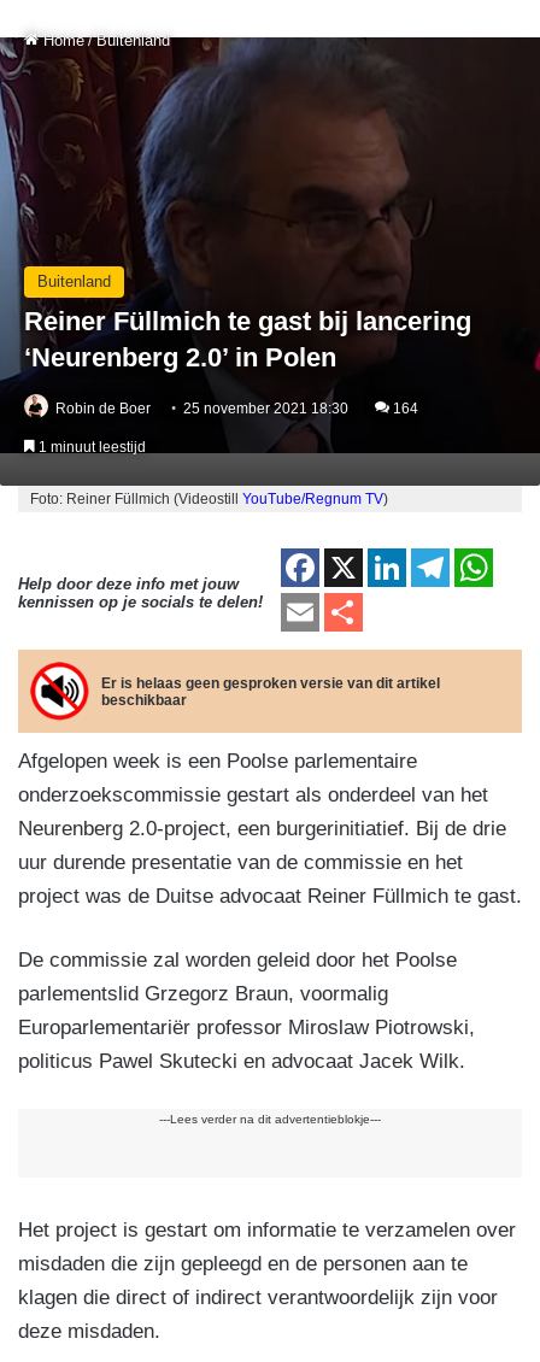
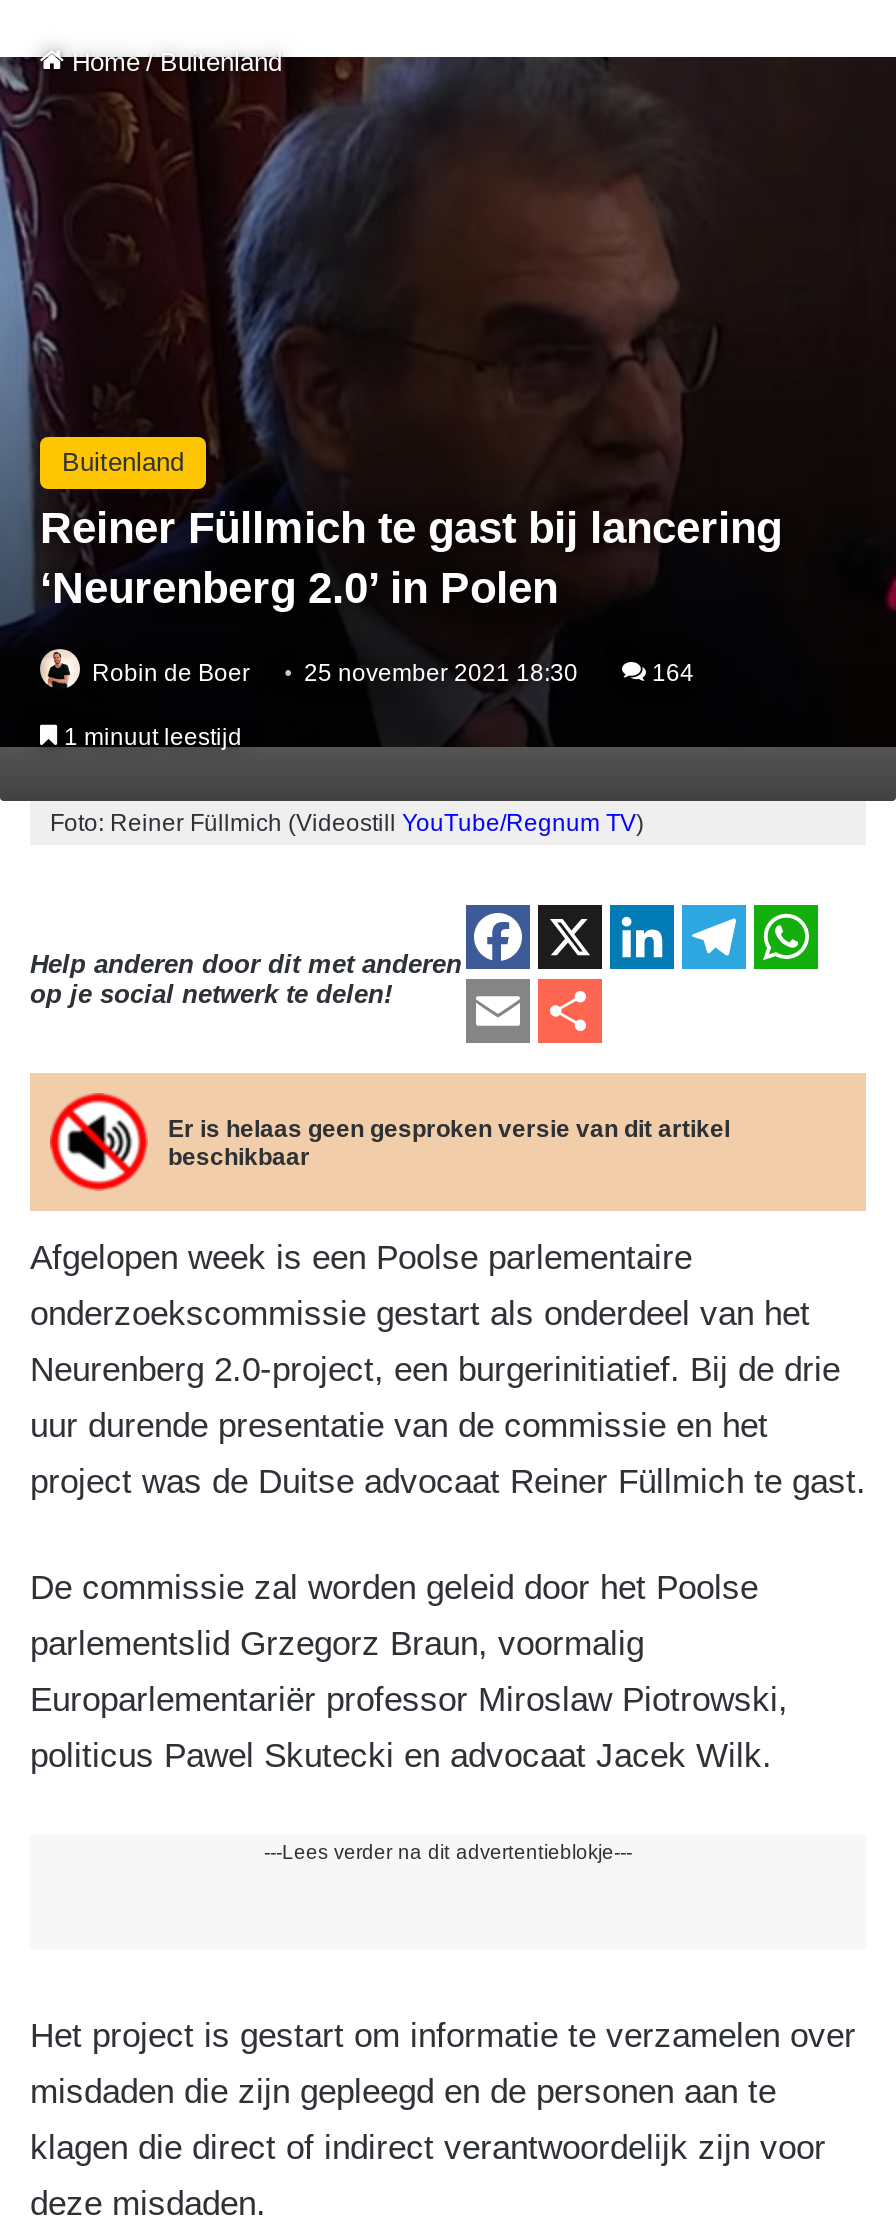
- Help door deze info met jouw
+ Help anderen door dit met anderen

- kennissen op je socials te delen!
+ op je social netwerk te delen!
